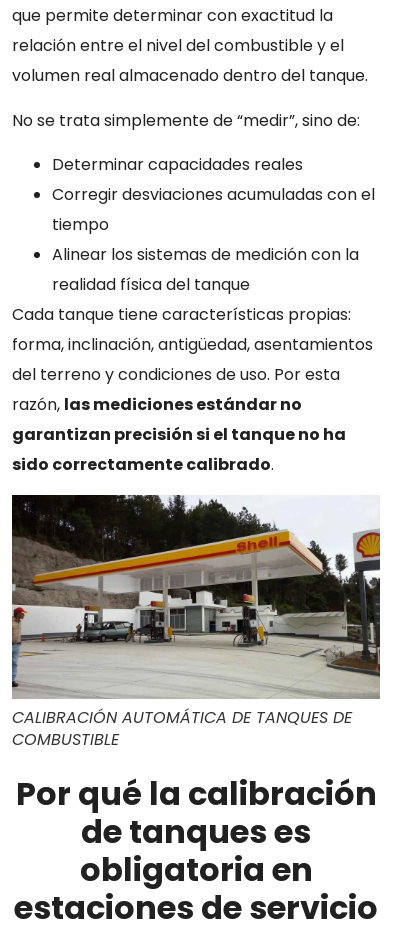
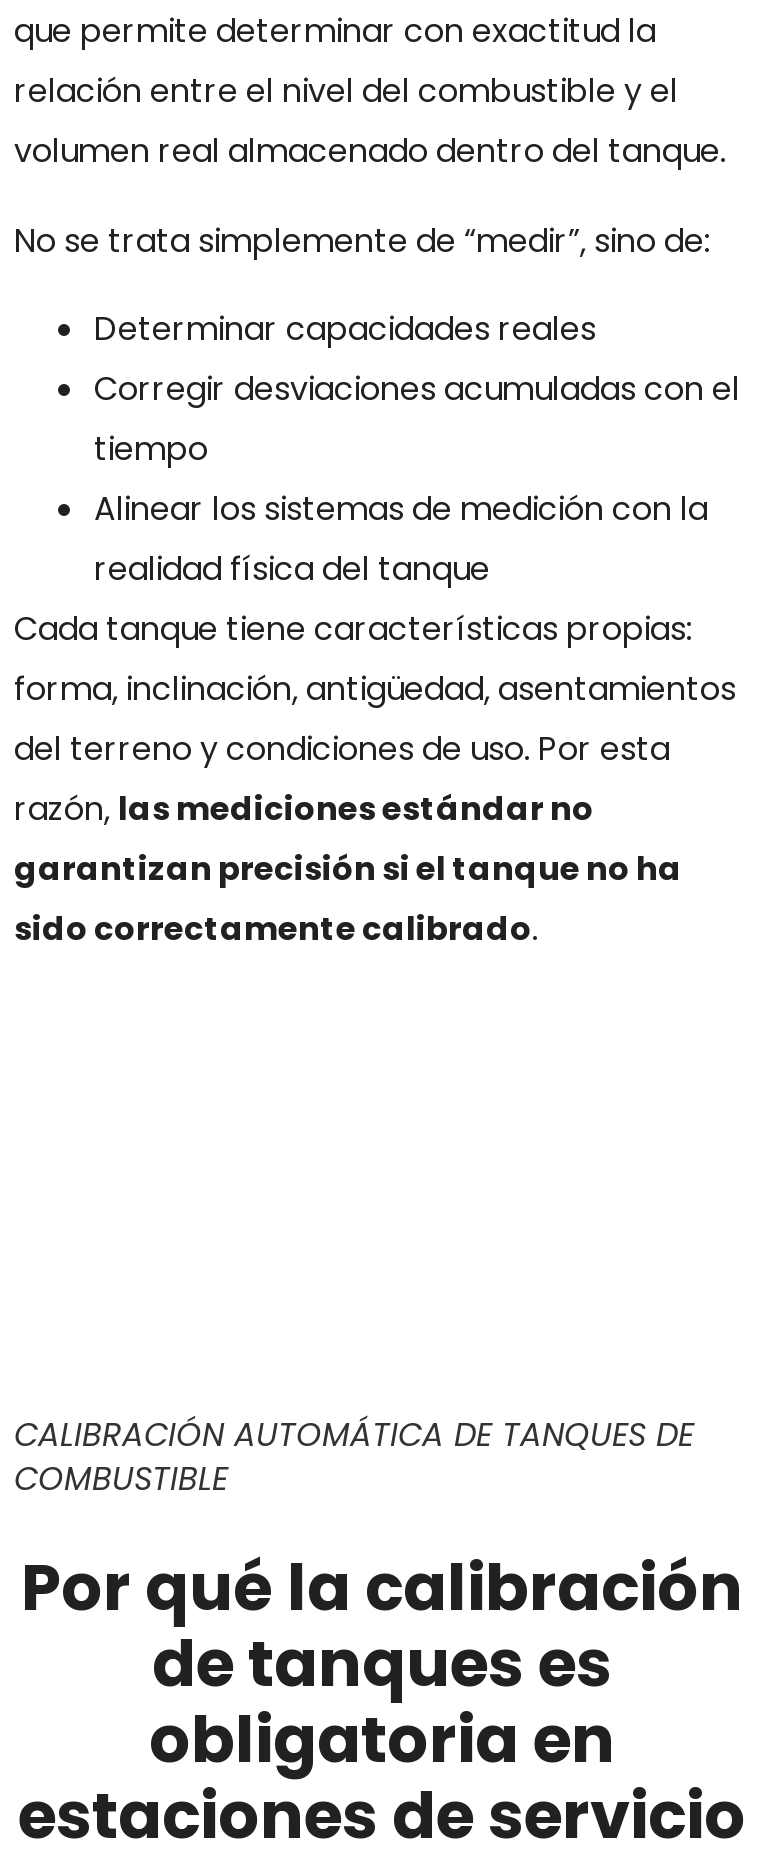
- [image]
